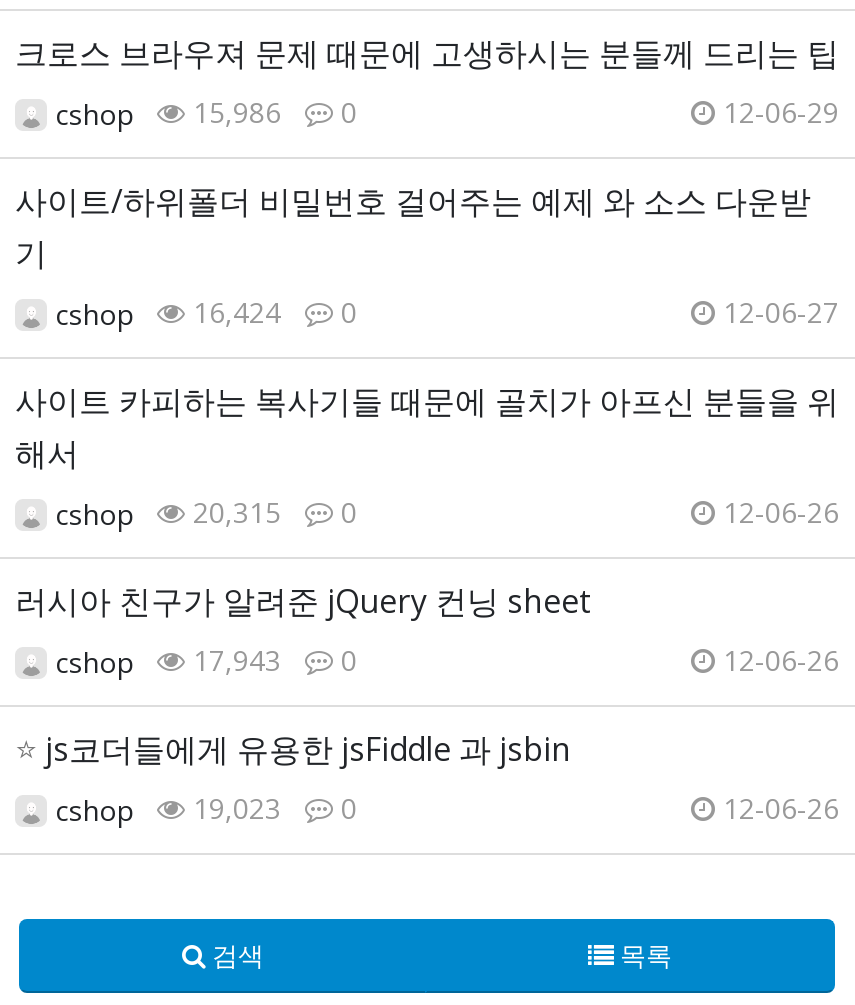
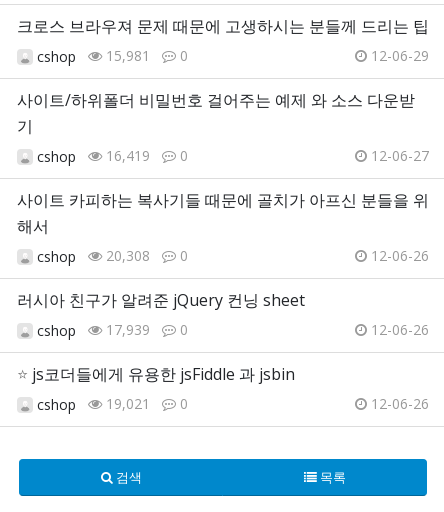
- cshop 15,986 0
+ cshop 15,981 0

- cshop 16,424 0
+ cshop 16,419 0

- cshop 20,315 0
+ cshop 20,308 0

- cshop 17,943 0
+ cshop 17,939 0

- cshop 19,023 0
+ cshop 19,021 0
